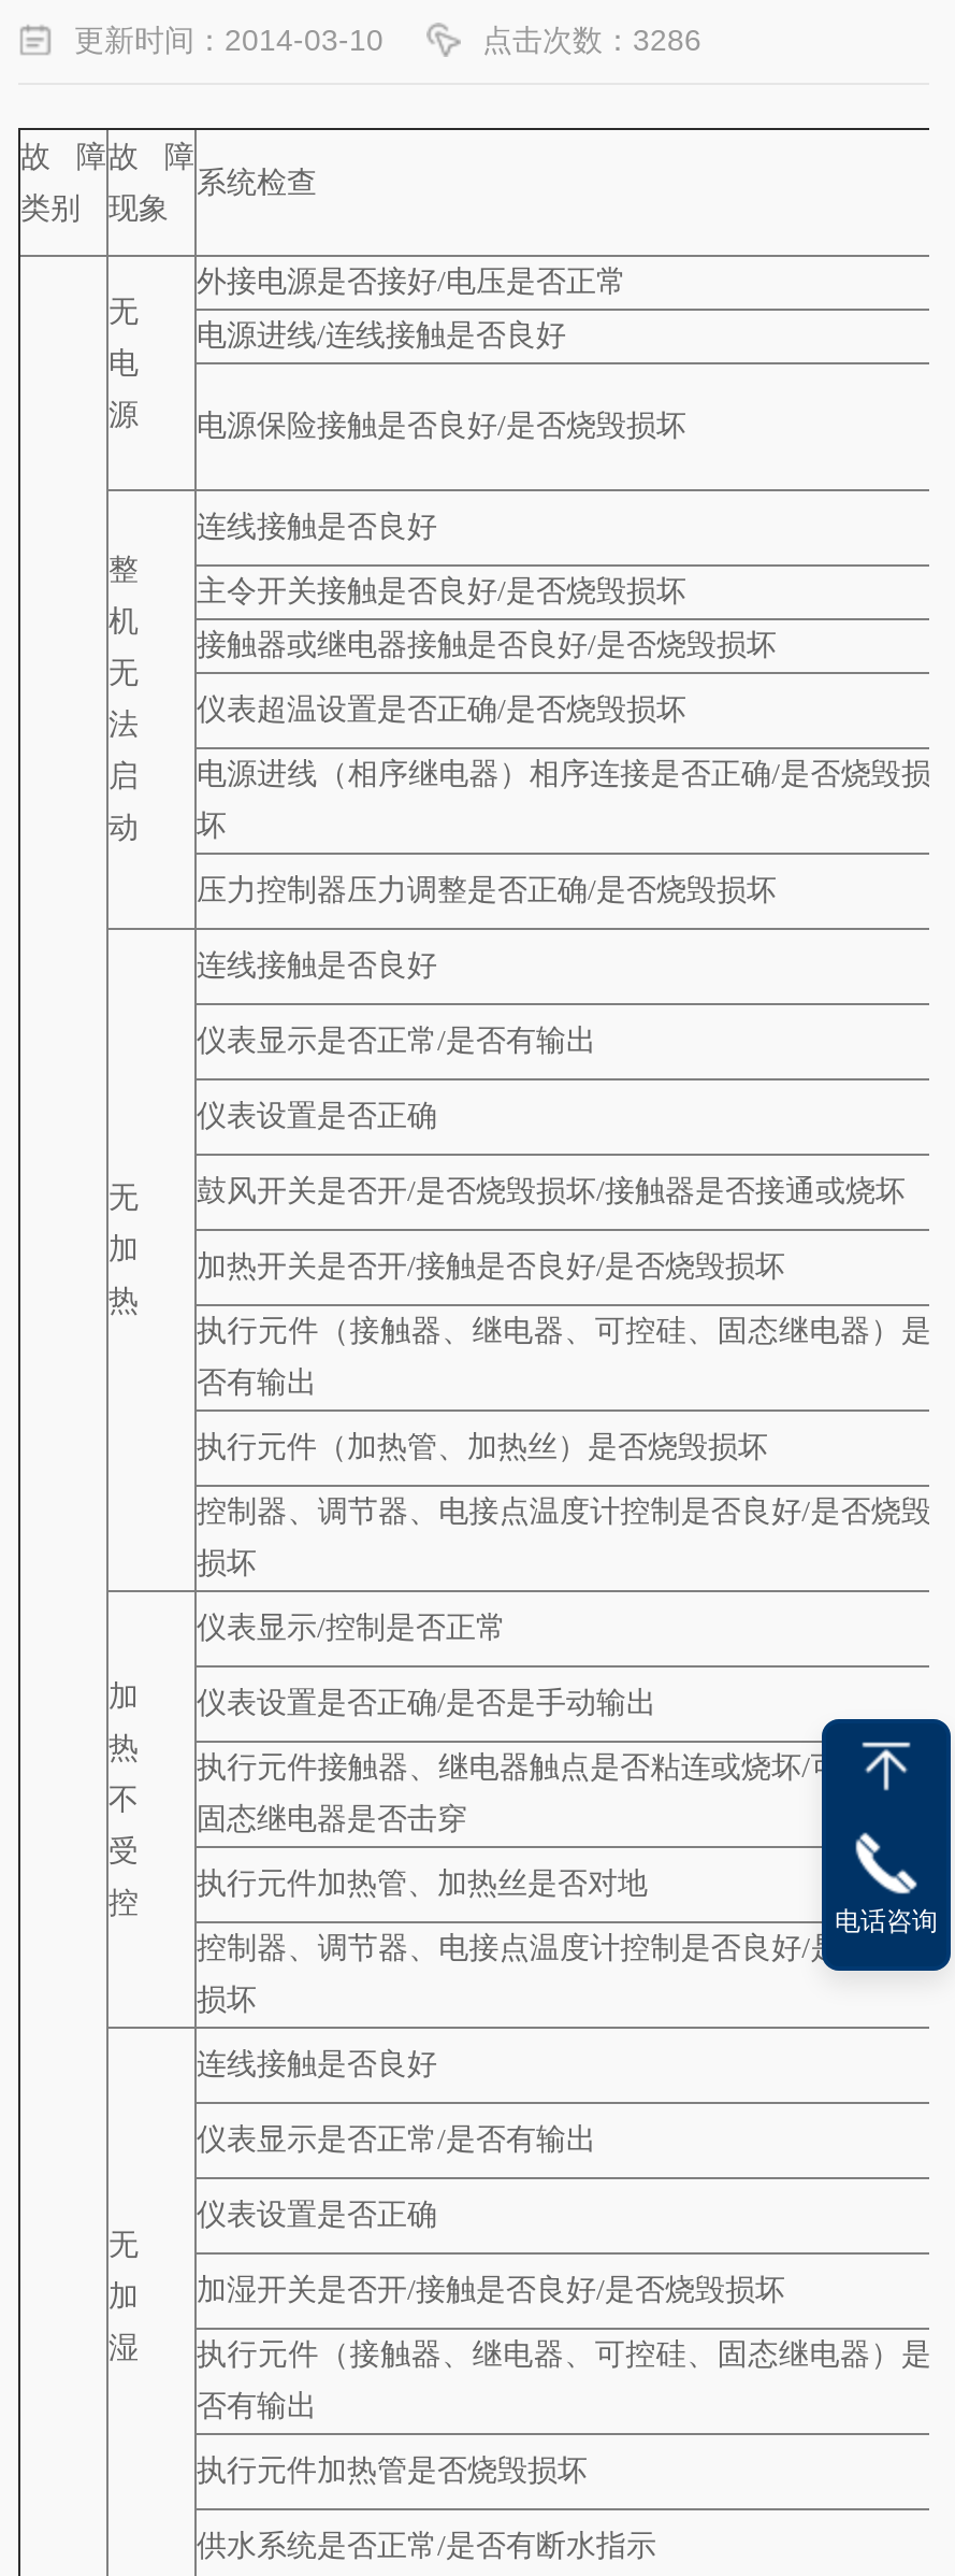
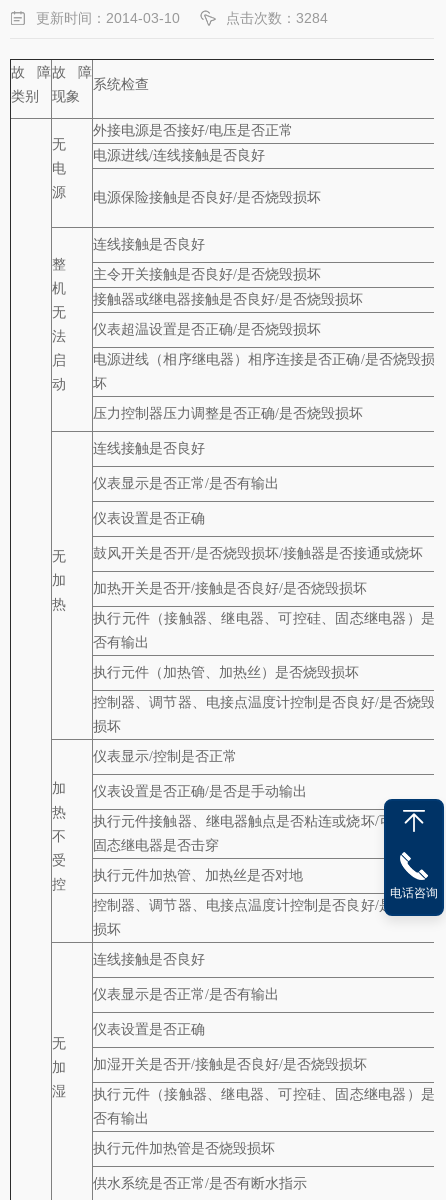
- 点击次数：3286
+ 点击次数：3284
